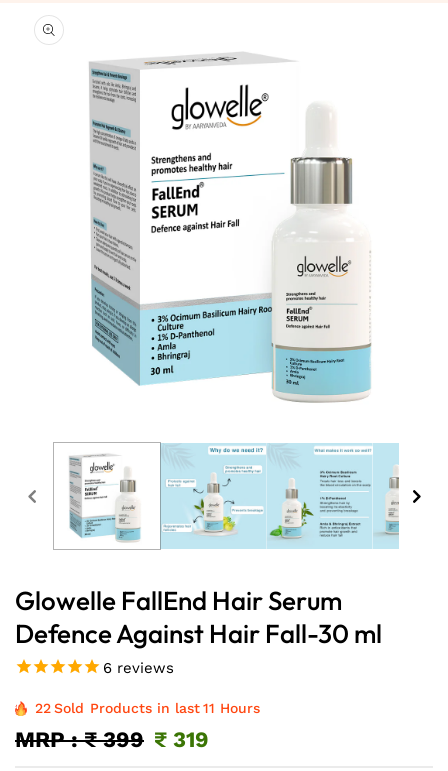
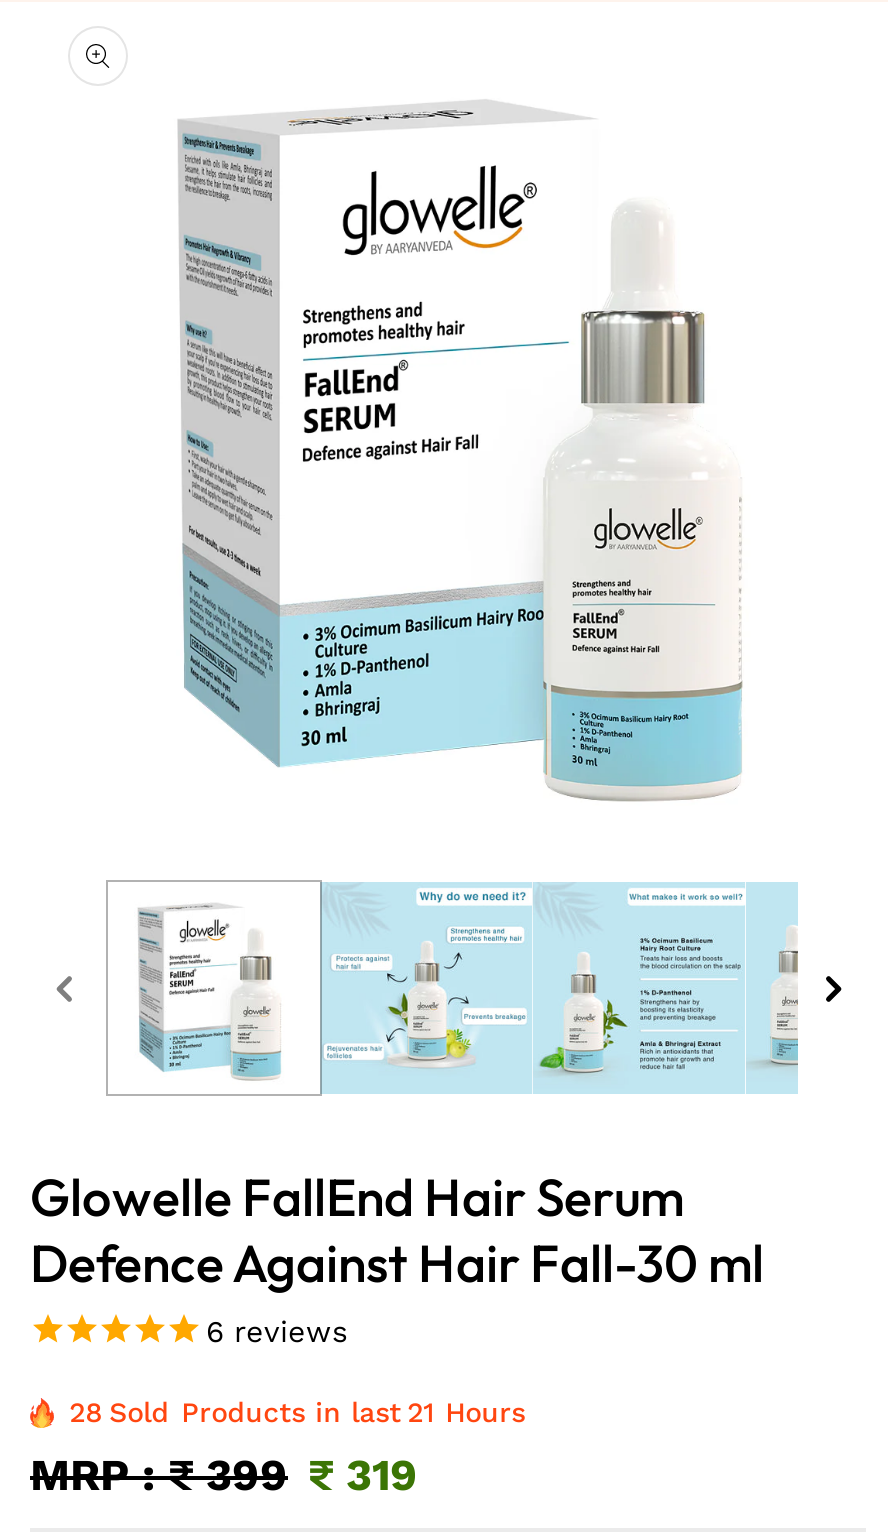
- 22 Sold Products in last 11 Hours
+ 28 Sold Products in last 21 Hours
